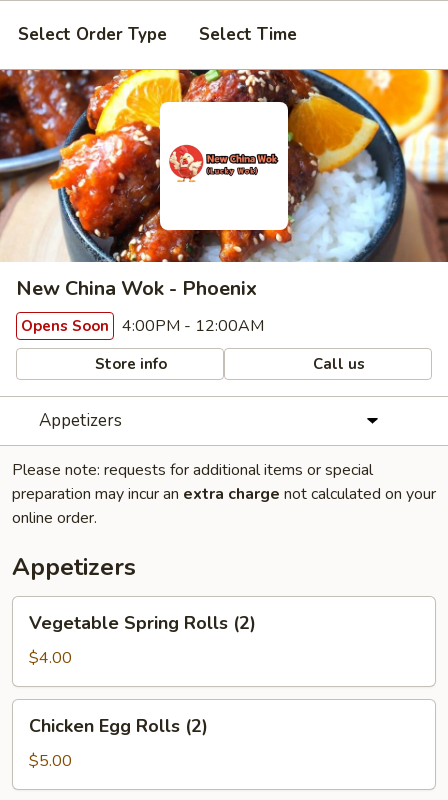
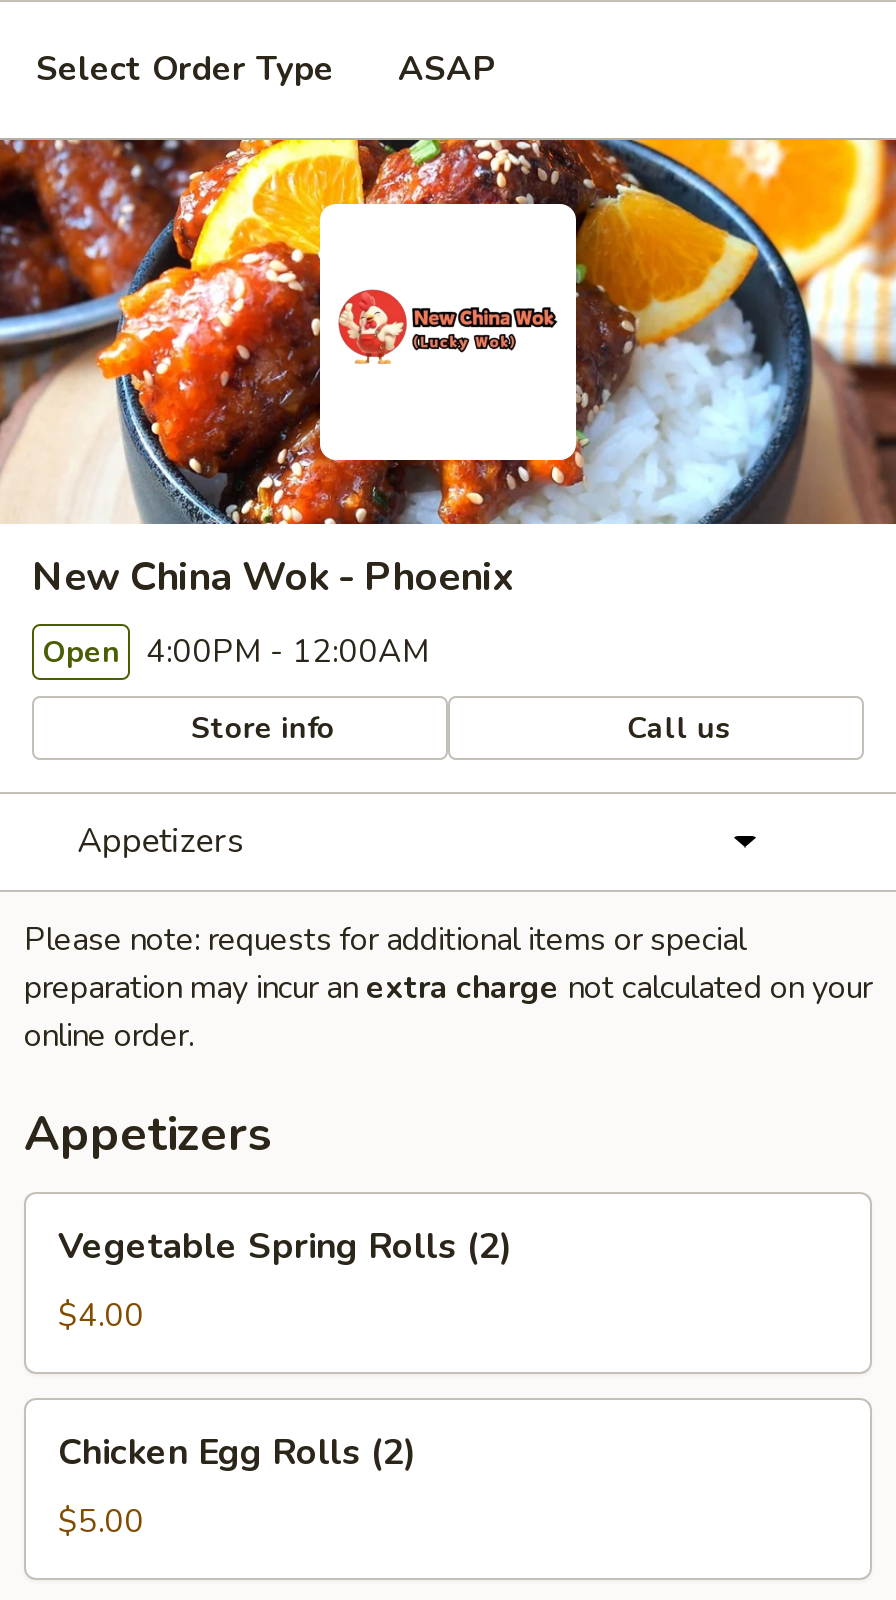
- Select Time
+ ASAP

- Opens Soon 4:00PM - 12:00AM
+ Open 4:00PM - 12:00AM
